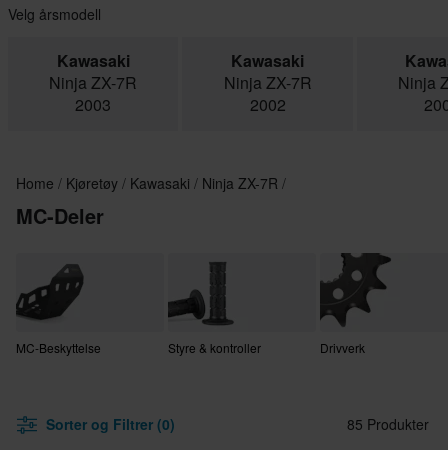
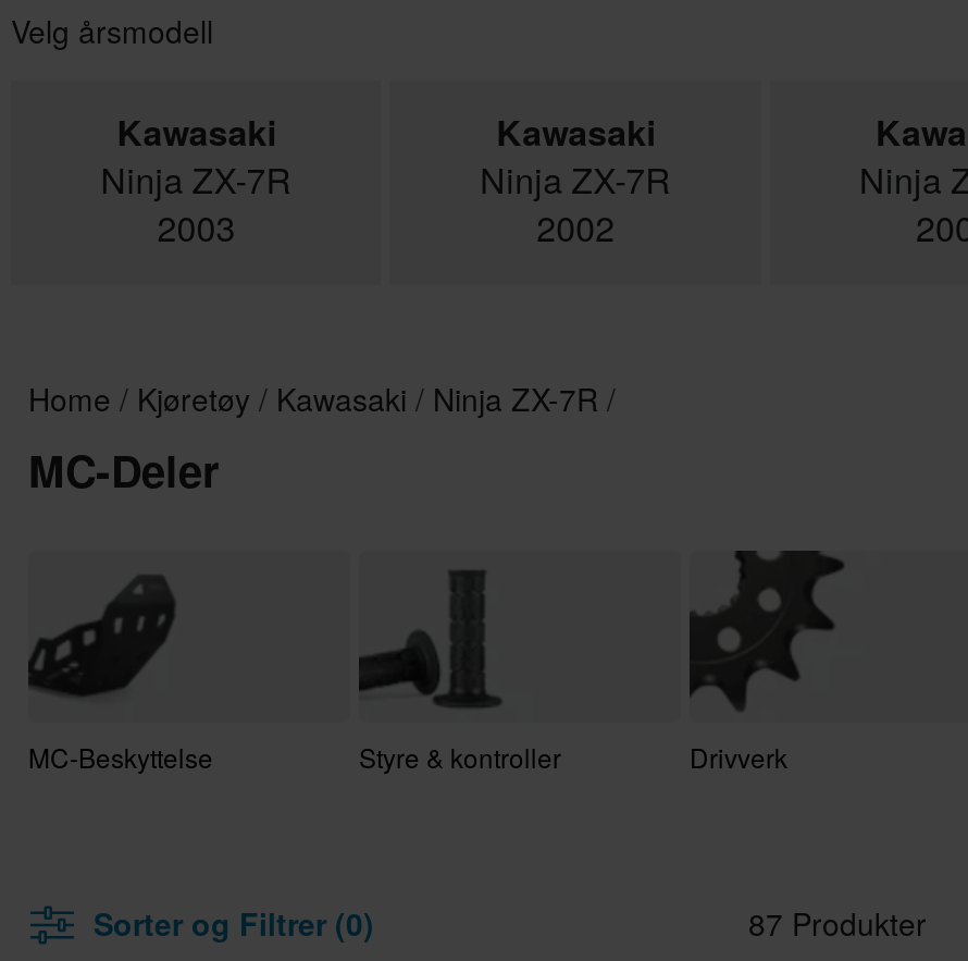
- 85 Produkter
+ 87 Produkter
